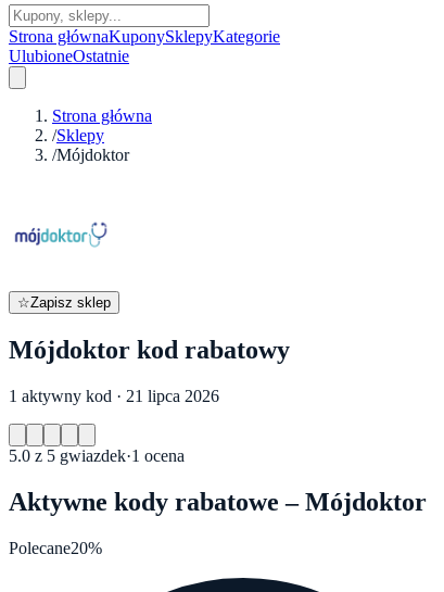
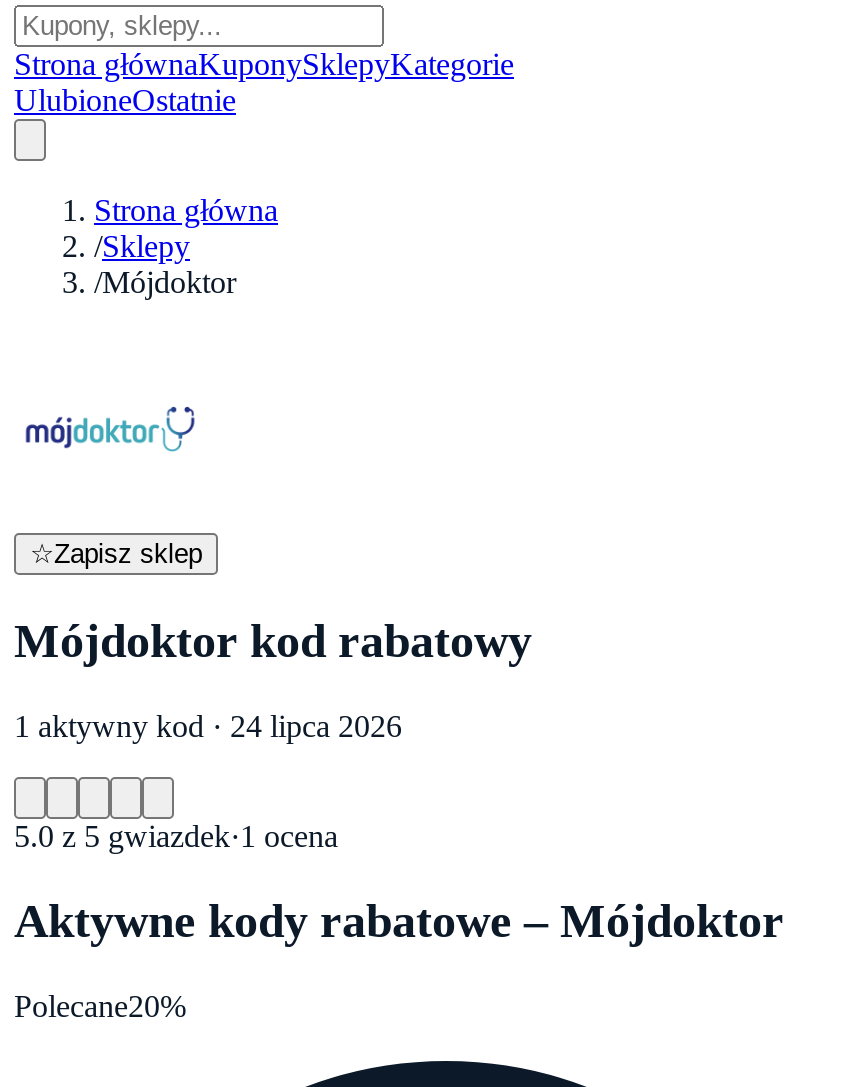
- 1 aktywny kod · 21 lipca 2026
+ 1 aktywny kod · 24 lipca 2026
